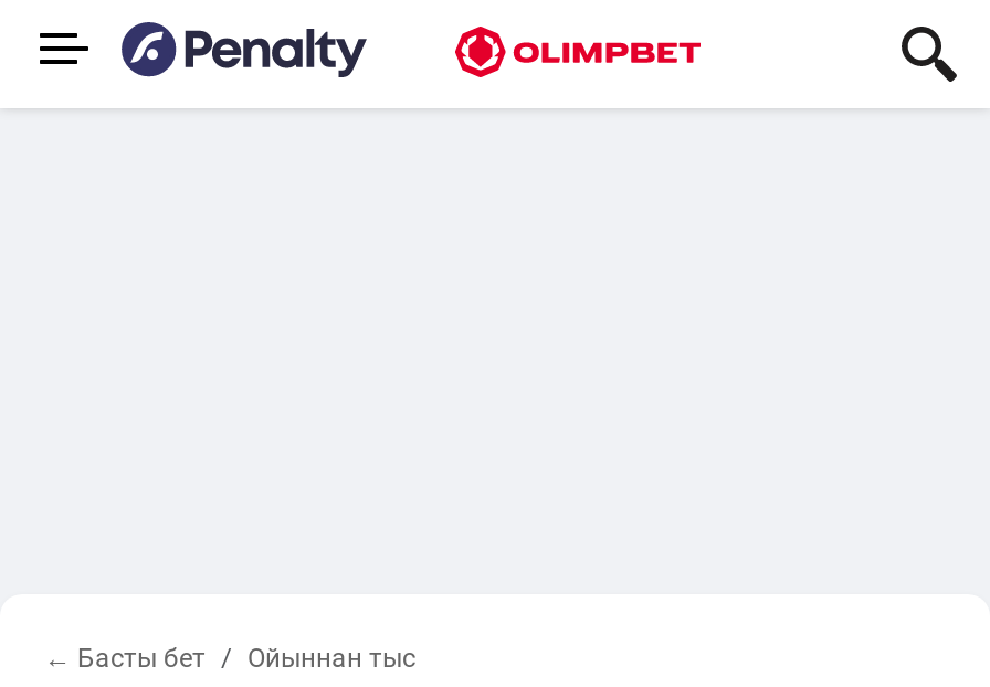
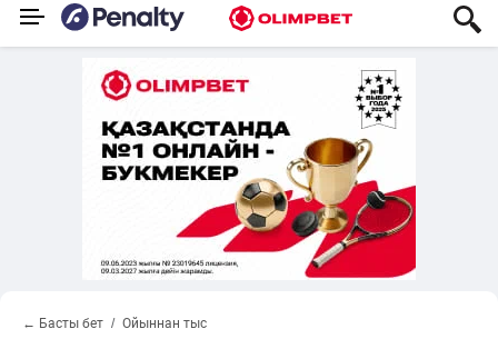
+ [image]
